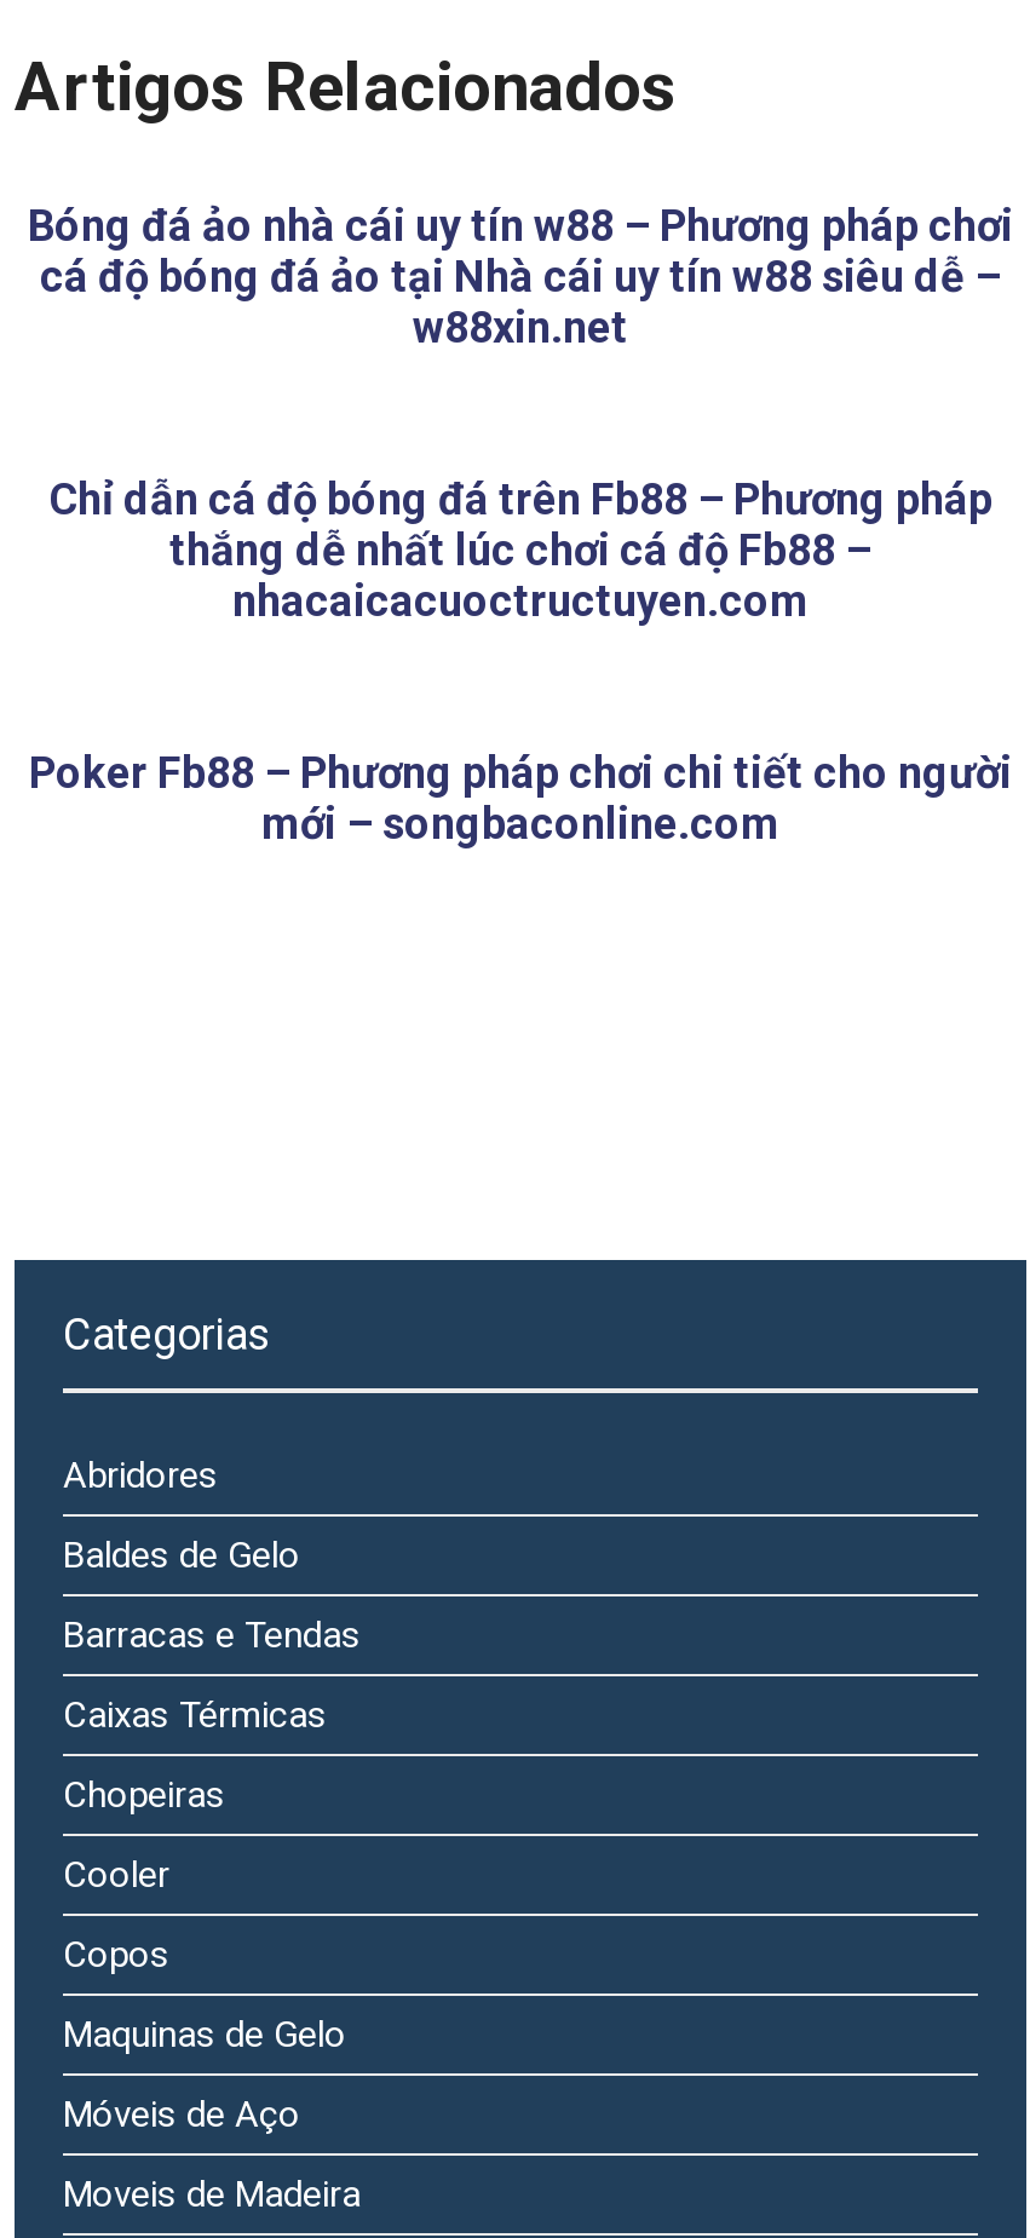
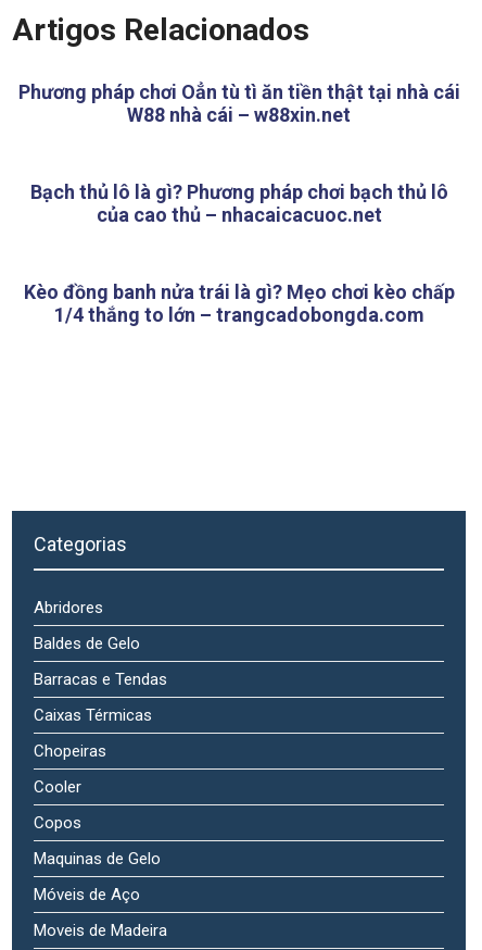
- Bóng đá ảo nhà cái uy tín w88 – Phương pháp chơi
- cá độ bóng đá ảo tại Nhà cái uy tín w88 siêu dễ –
- w88xin.net
+ Phương pháp chơi Oẳn tù tì ăn tiền thật tại nhà cái
+ W88 nhà cái – w88xin.net

- Chỉ dẫn cá độ bóng đá trên Fb88 – Phương pháp
- thắng dễ nhất lúc chơi cá độ Fb88 –
- nhacaicacuoctructuyen.com
+ Bạch thủ lô là gì? Phương pháp chơi bạch thủ lô
+ của cao thủ – nhacaicacuoc.net

- Poker Fb88 – Phương pháp chơi chi tiết cho người
- mới – songbaconline.com
+ Kèo đồng banh nửa trái là gì? Mẹo chơi kèo chấp
+ 1/4 thắng to lớn – trangcadobongda.com
